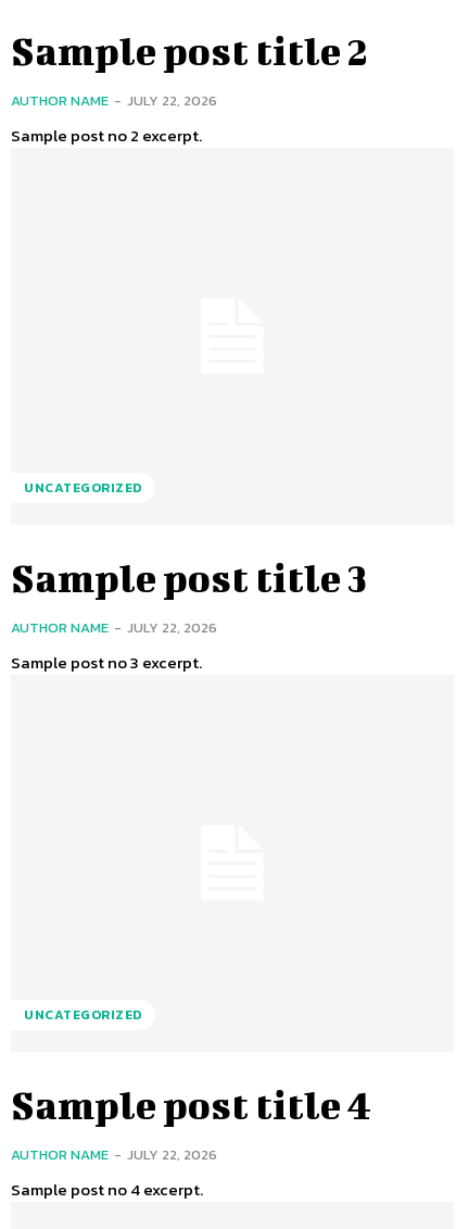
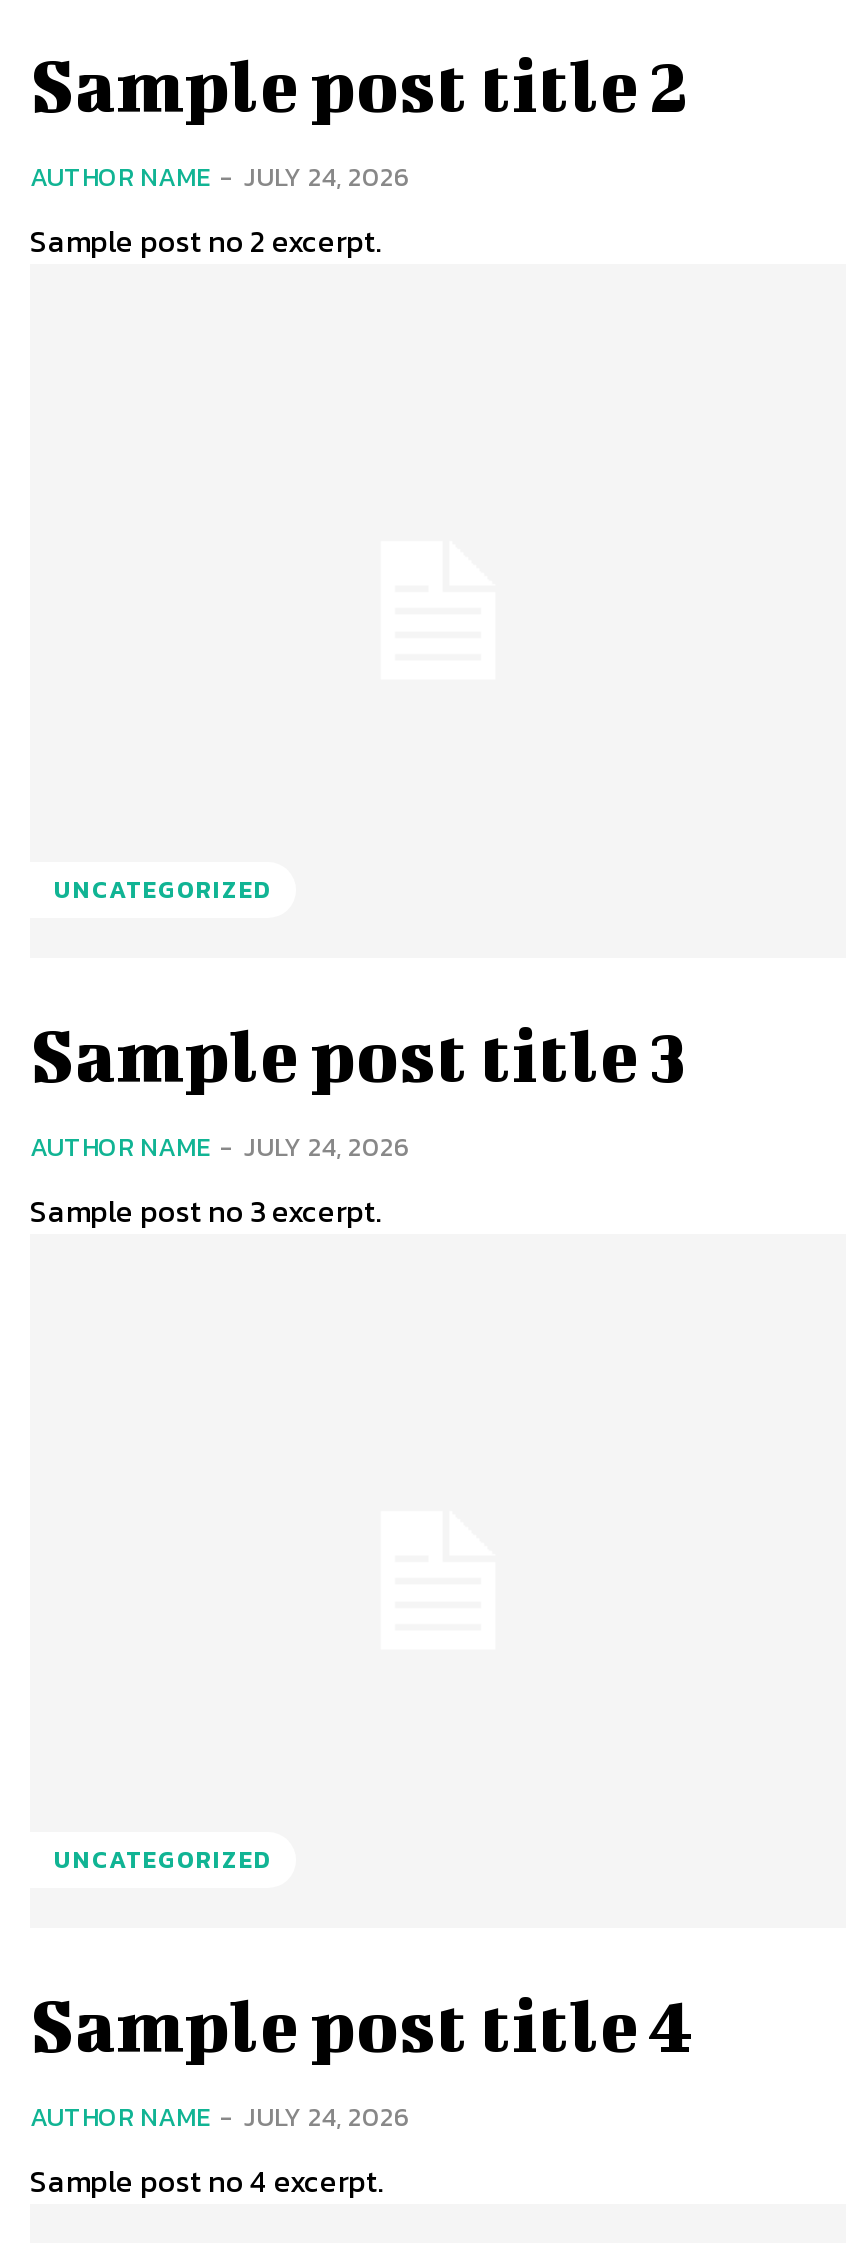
- AUTHOR NAME - JULY 22, 2026
+ AUTHOR NAME - JULY 24, 2026

- AUTHOR NAME - JULY 22, 2026
+ AUTHOR NAME - JULY 24, 2026

- AUTHOR NAME - JULY 22, 2026
+ AUTHOR NAME - JULY 24, 2026
